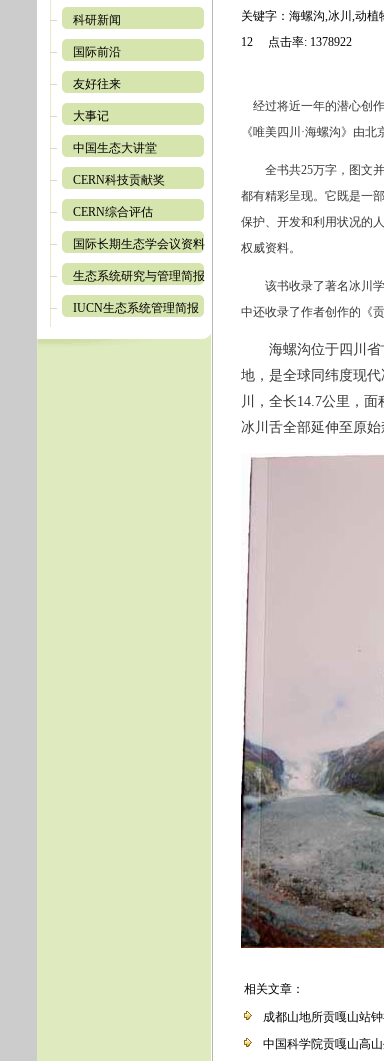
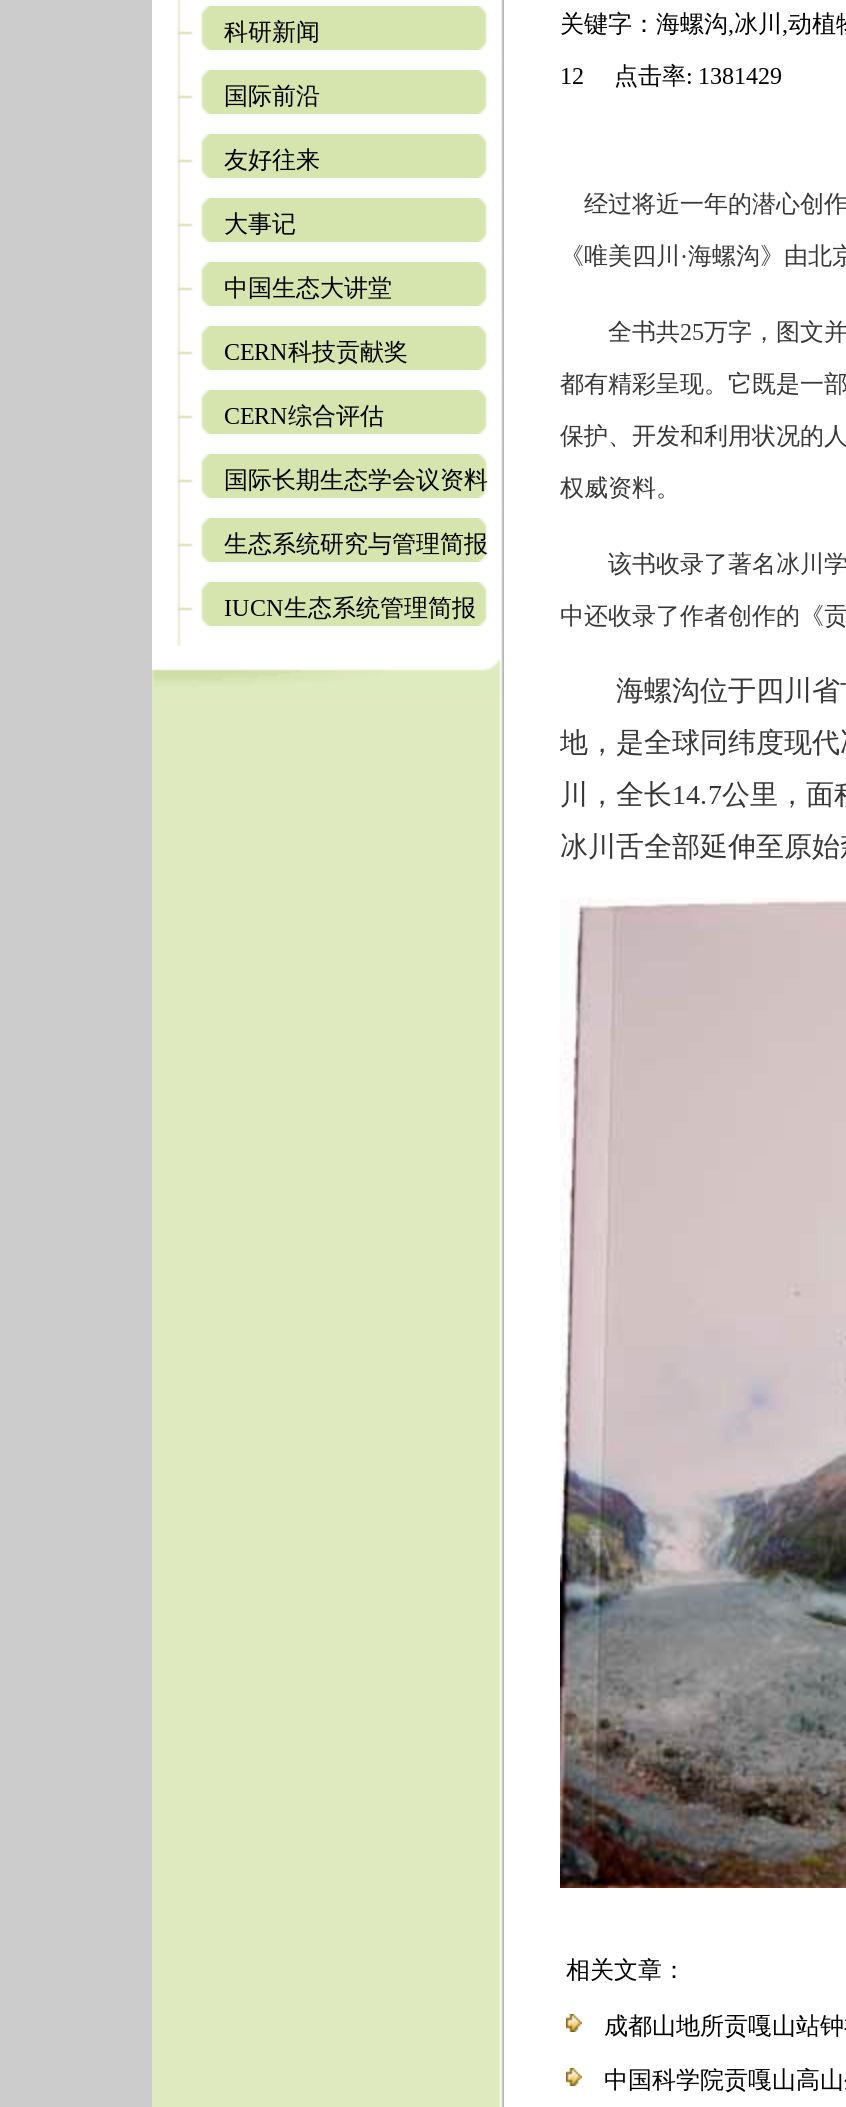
- 12 点击率: 1378922
+ 12 点击率: 1381429
